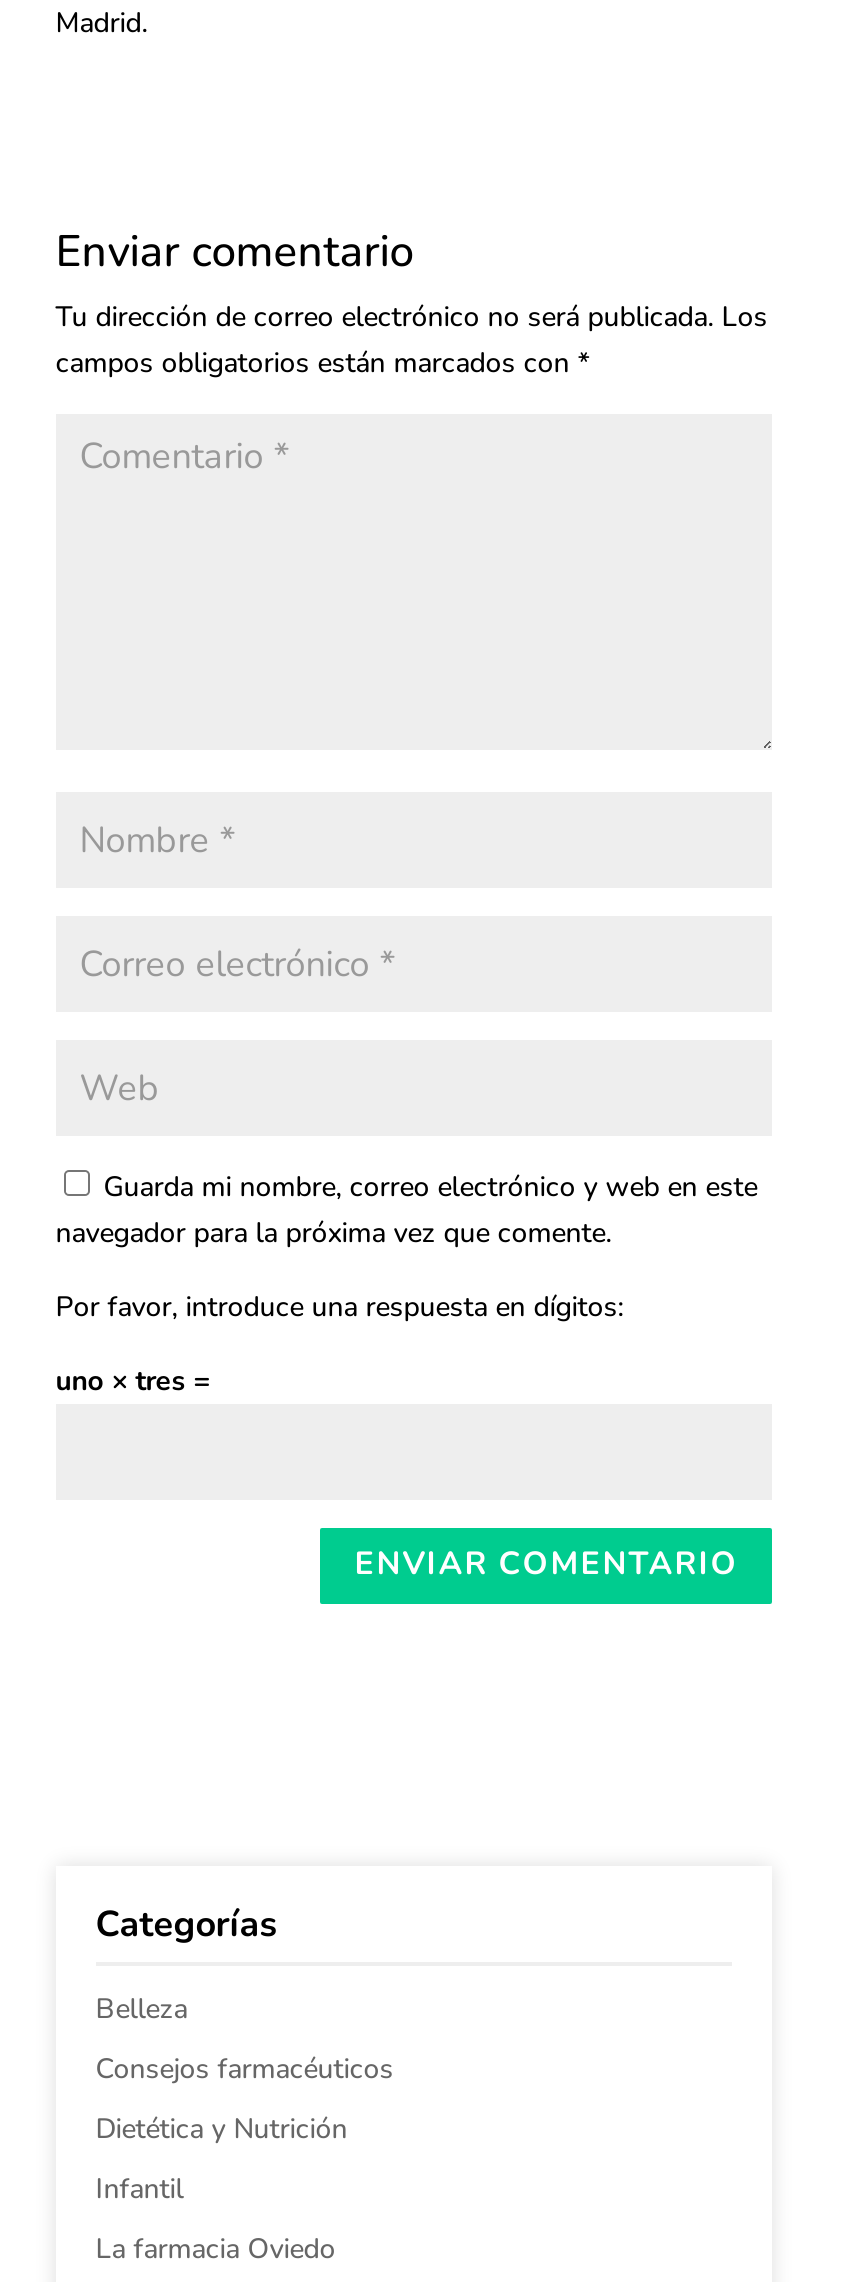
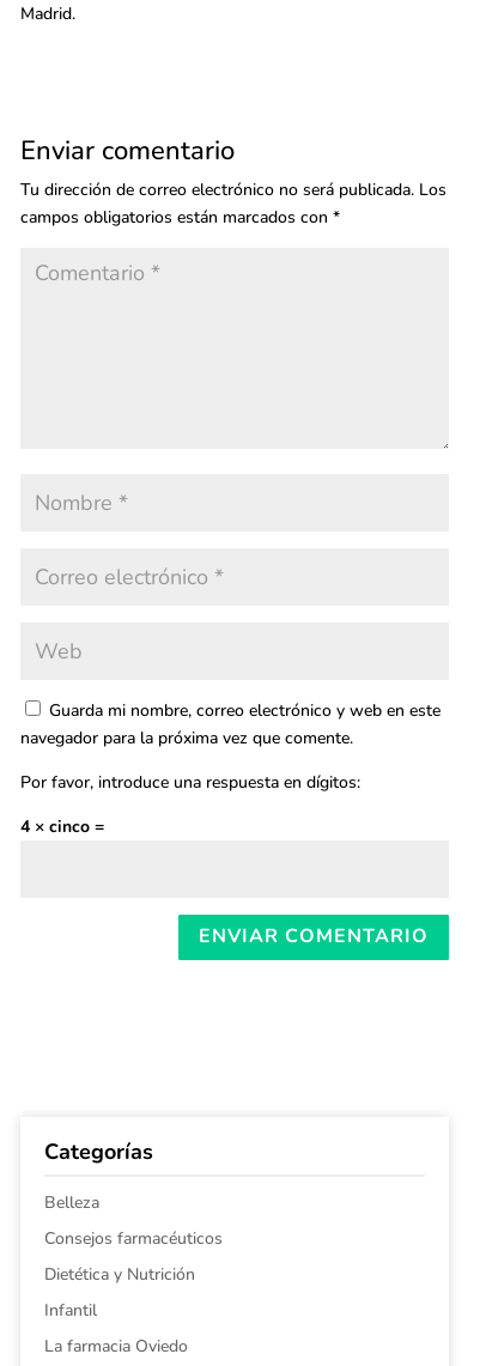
- uno × tres =
+ 4 × cinco =
